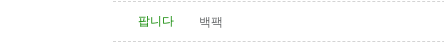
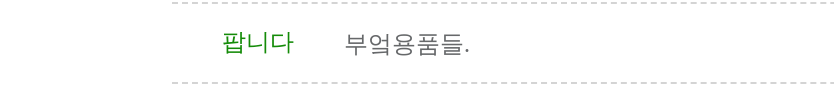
- 백팩
+ 부엌용품들.
